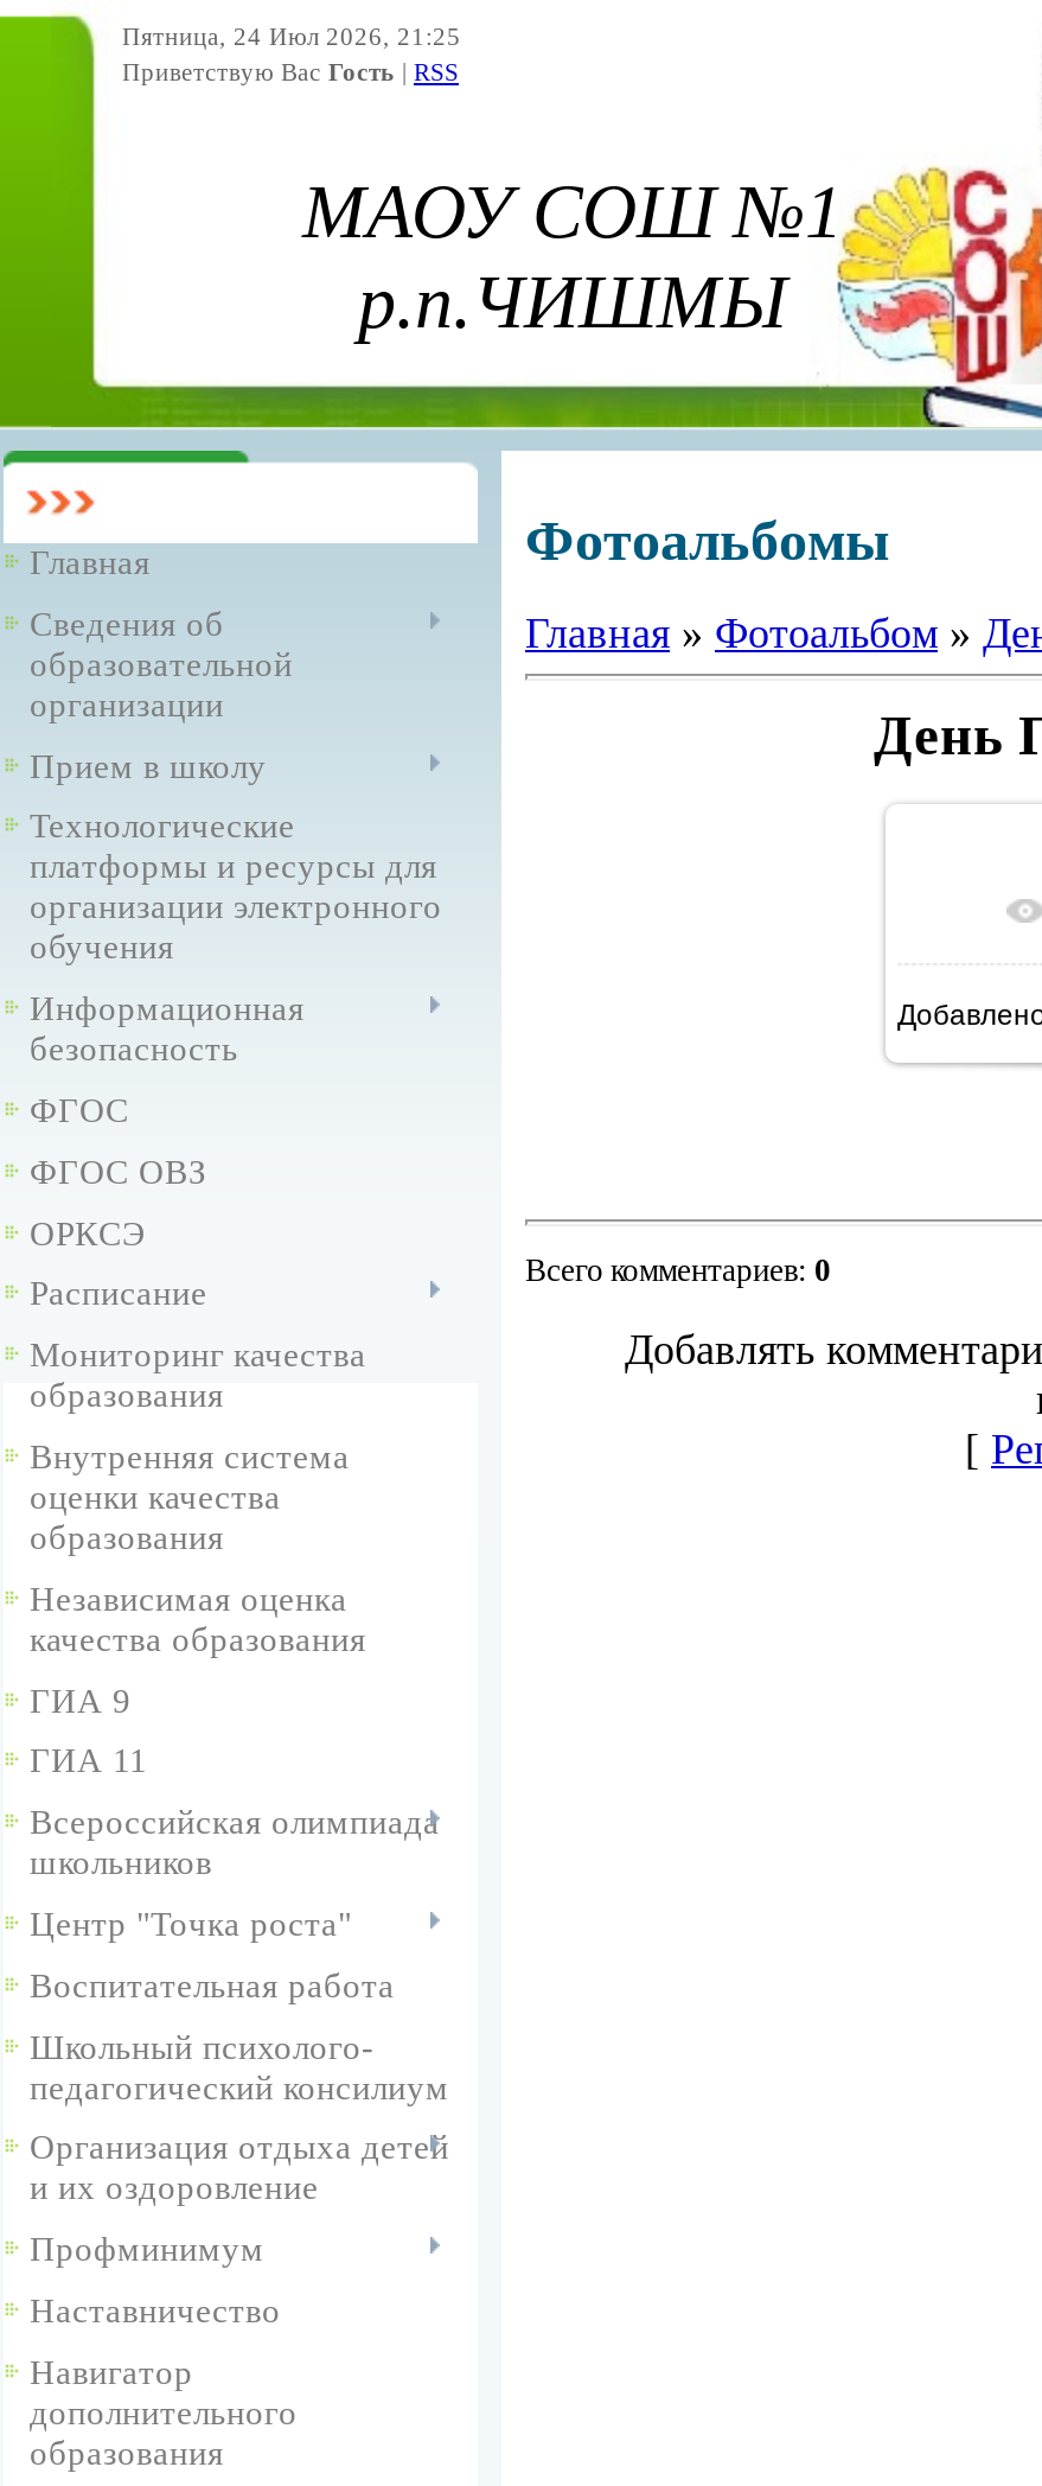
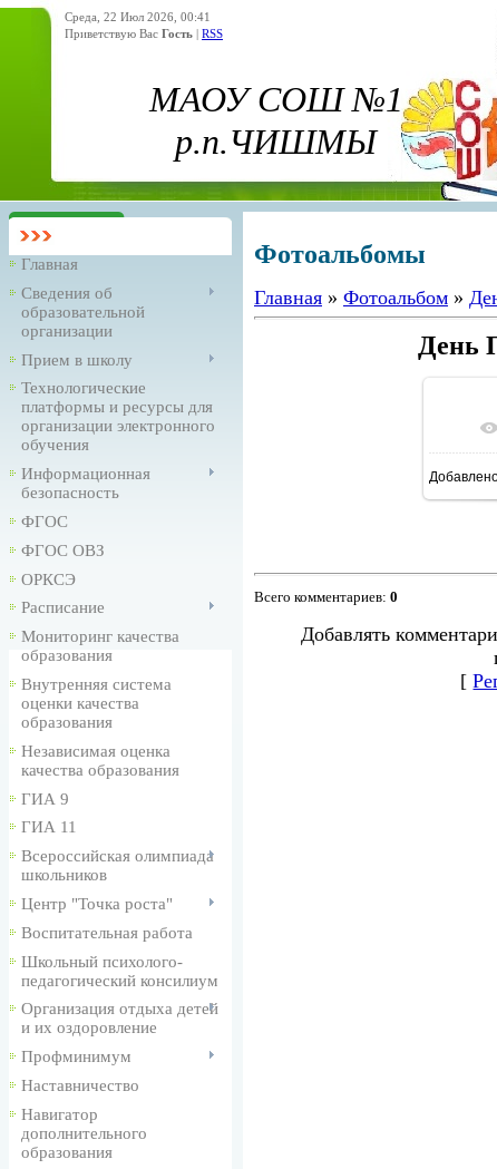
- Пятница, 24 Июл 2026, 21:25
+ Среда, 22 Июл 2026, 00:41
